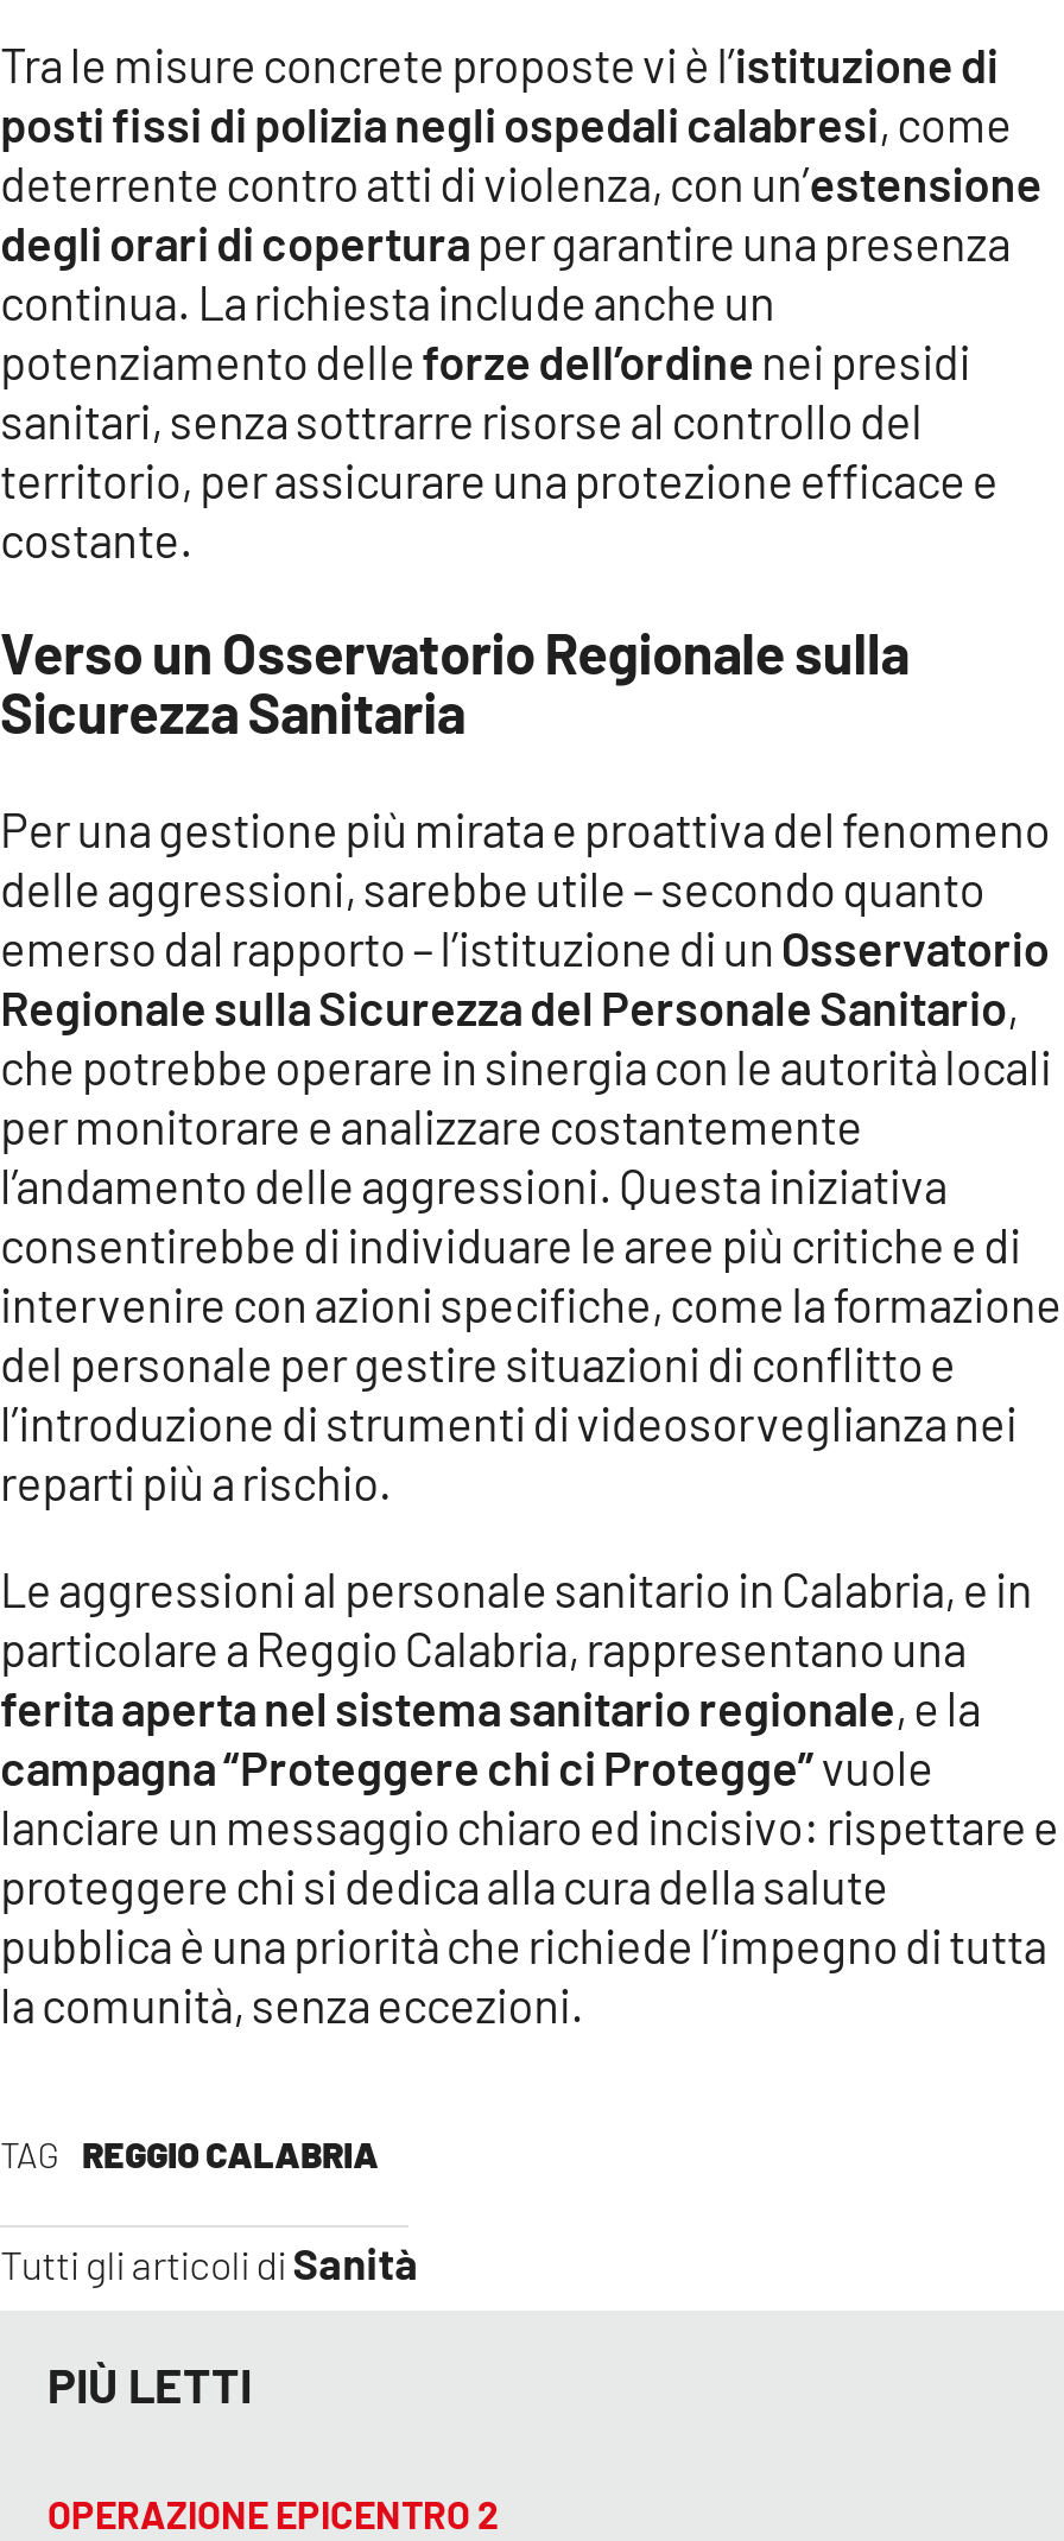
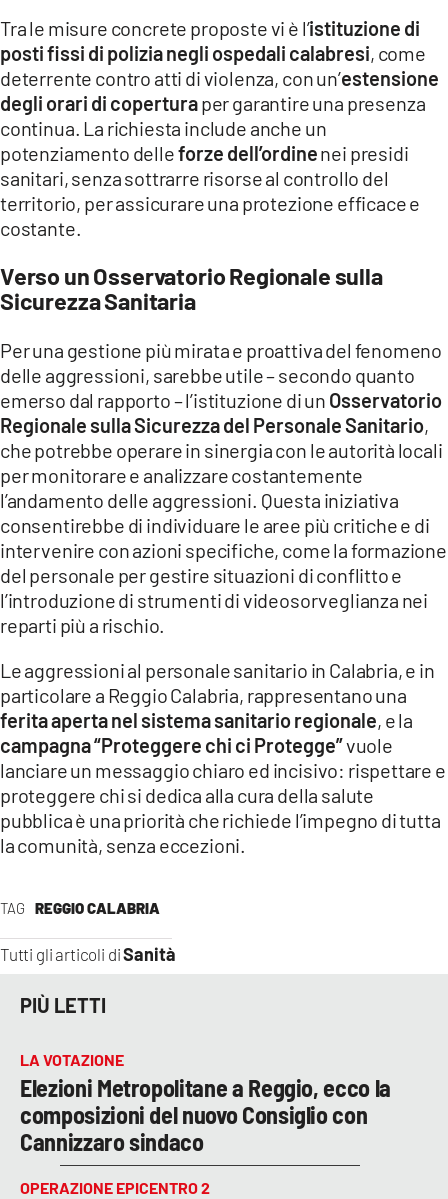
+ LA VOTAZIONE
+ Elezioni Metropolitane a Reggio, ecco la
+ composizioni del nuovo Consiglio con
+ Cannizzaro sindaco
